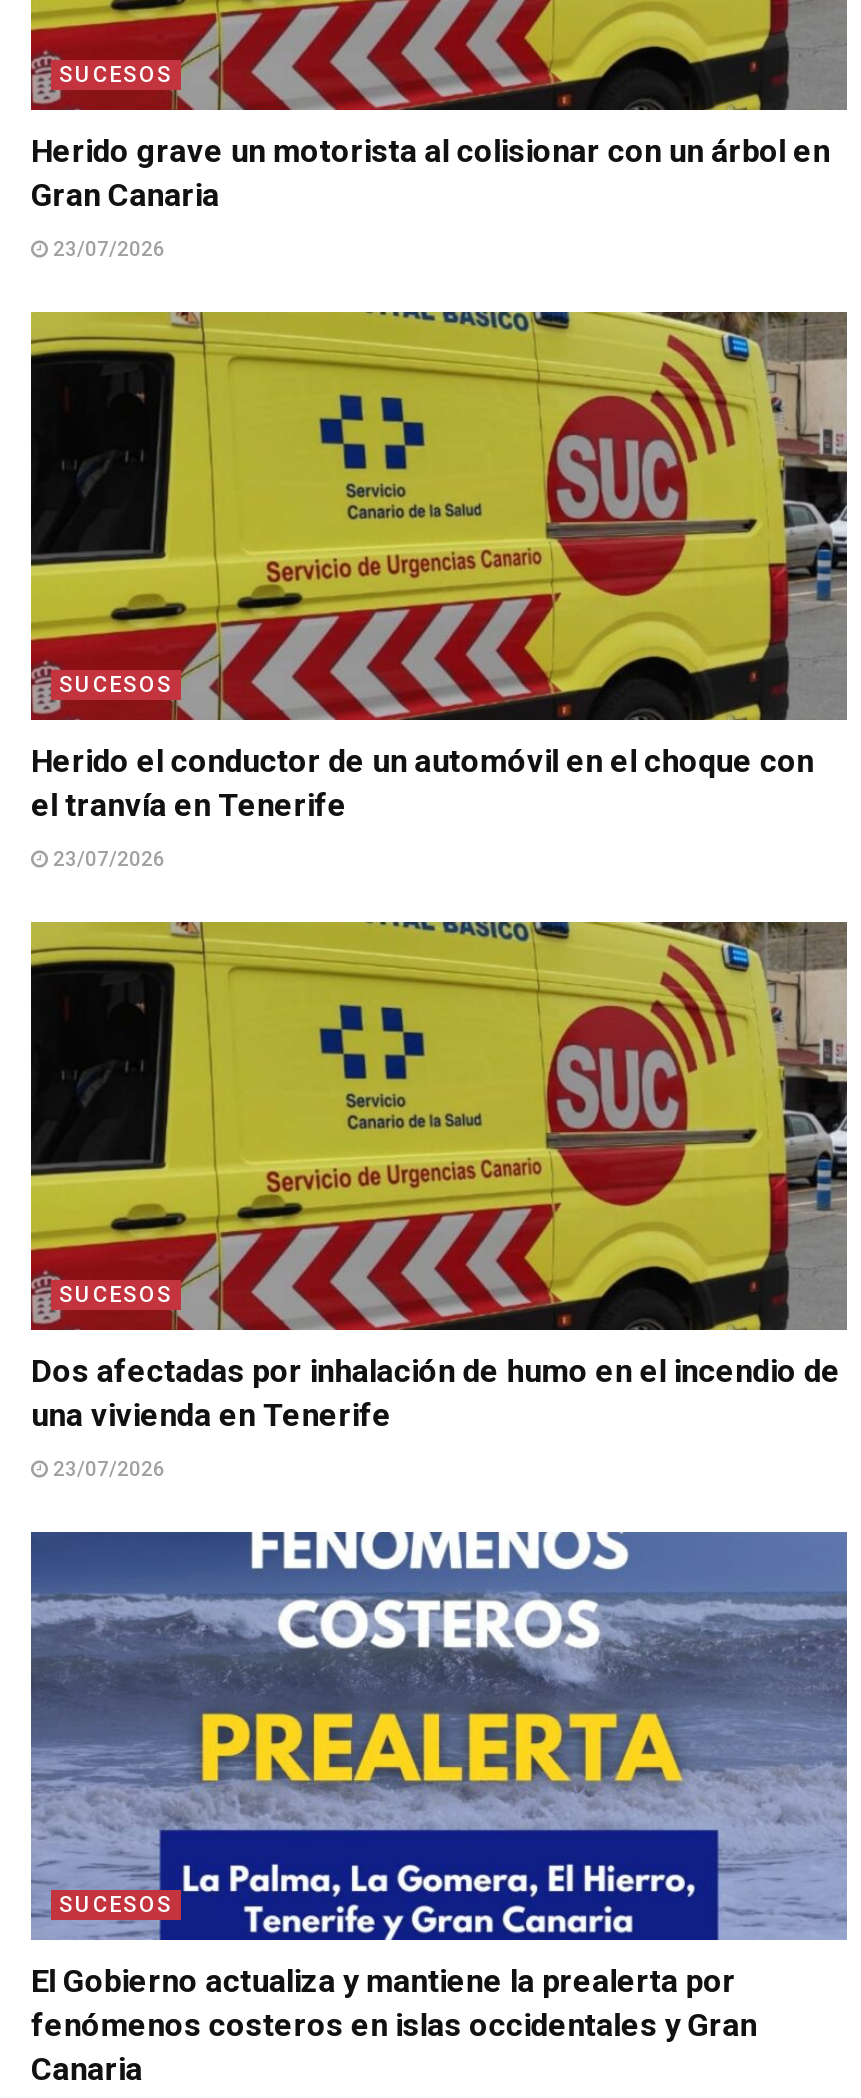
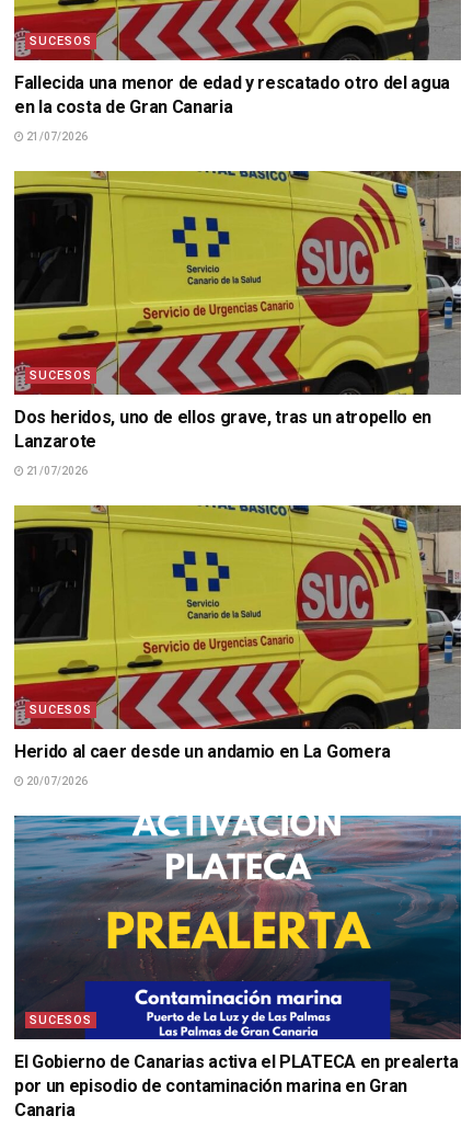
- Herido grave un motorista al colisionar con un árbol en
- Gran Canaria
+ Fallecida una menor de edad y rescatado otro del agua
+ en la costa de Gran Canaria

- 23/07/2026
+ 21/07/2026

- Herido el conductor de un automóvil en el choque con
- el tranvía en Tenerife
+ Dos heridos, uno de ellos grave, tras un atropello en
+ Lanzarote

- 23/07/2026
+ 21/07/2026

- Dos afectadas por inhalación de humo en el incendio de
- una vivienda en Tenerife
+ Herido al caer desde un andamio en La Gomera

- 23/07/2026
+ 20/07/2026

- [image]
- El Gobierno actualiza y mantiene la prealerta por
- fenómenos costeros en islas occidentales y Gran
+ [image]
+ El Gobierno de Canarias activa el PLATECA en prealerta
+ por un episodio de contaminación marina en Gran
